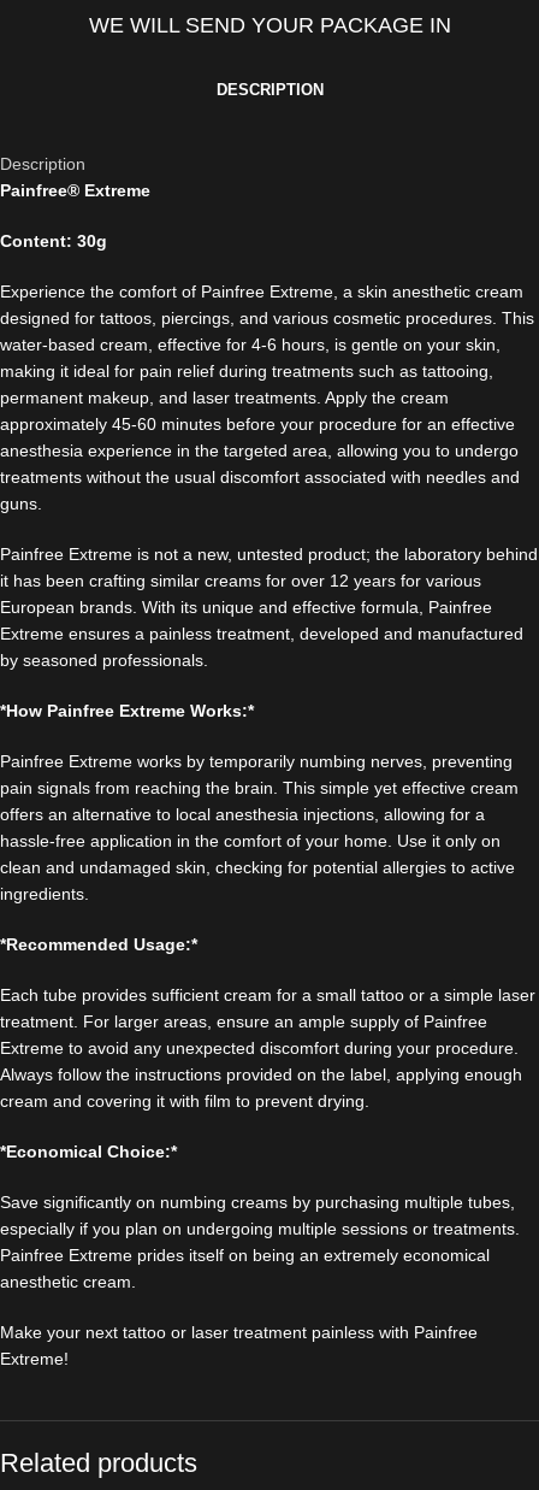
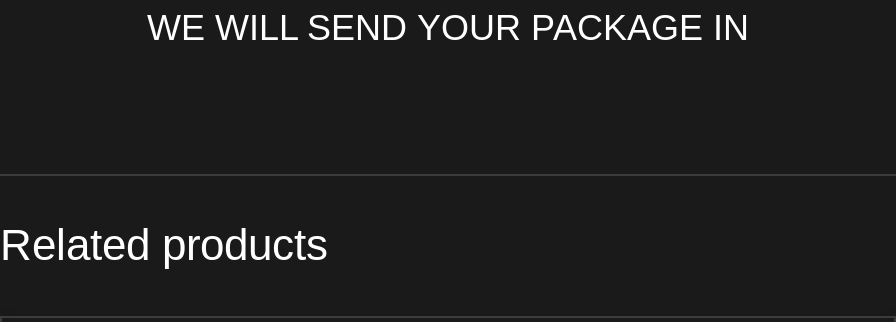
- DESCRIPTION

- Description
- Painfree® Extreme
- Content: 30g
- Experience the comfort of Painfree Extreme, a skin anesthetic cream
- designed for tattoos, piercings, and various cosmetic procedures. This
- water-based cream, effective for 4-6 hours, is gentle on your skin,
- making it ideal for pain relief during treatments such as tattooing,
- permanent makeup, and laser treatments. Apply the cream
- approximately 45-60 minutes before your procedure for an effective
- anesthesia experience in the targeted area, allowing you to undergo
- treatments without the usual discomfort associated with needles and
- guns.
- Painfree Extreme is not a new, untested product; the laboratory behind
- it has been crafting similar creams for over 12 years for various
- European brands. With its unique and effective formula, Painfree
- Extreme ensures a painless treatment, developed and manufactured
- by seasoned professionals.
- *How Painfree Extreme Works:*
- Painfree Extreme works by temporarily numbing nerves, preventing
- pain signals from reaching the brain. This simple yet effective cream
- offers an alternative to local anesthesia injections, allowing for a
- hassle-free application in the comfort of your home. Use it only on
- clean and undamaged skin, checking for potential allergies to active
- ingredients.
- *Recommended Usage:*
- Each tube provides sufficient cream for a small tattoo or a simple laser
- treatment. For larger areas, ensure an ample supply of Painfree
- Extreme to avoid any unexpected discomfort during your procedure.
- Always follow the instructions provided on the label, applying enough
- cream and covering it with film to prevent drying.
- *Economical Choice:*
- Save significantly on numbing creams by purchasing multiple tubes,
- especially if you plan on undergoing multiple sessions or treatments.
- Painfree Extreme prides itself on being an extremely economical
- anesthetic cream.
- Make your next tattoo or laser treatment painless with Painfree
- Extreme!
